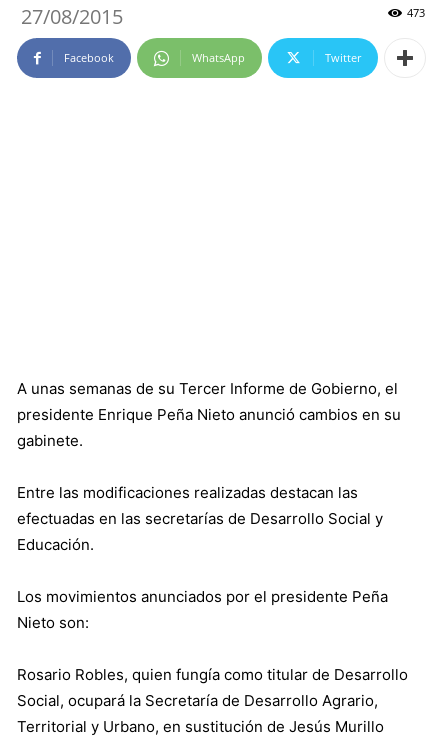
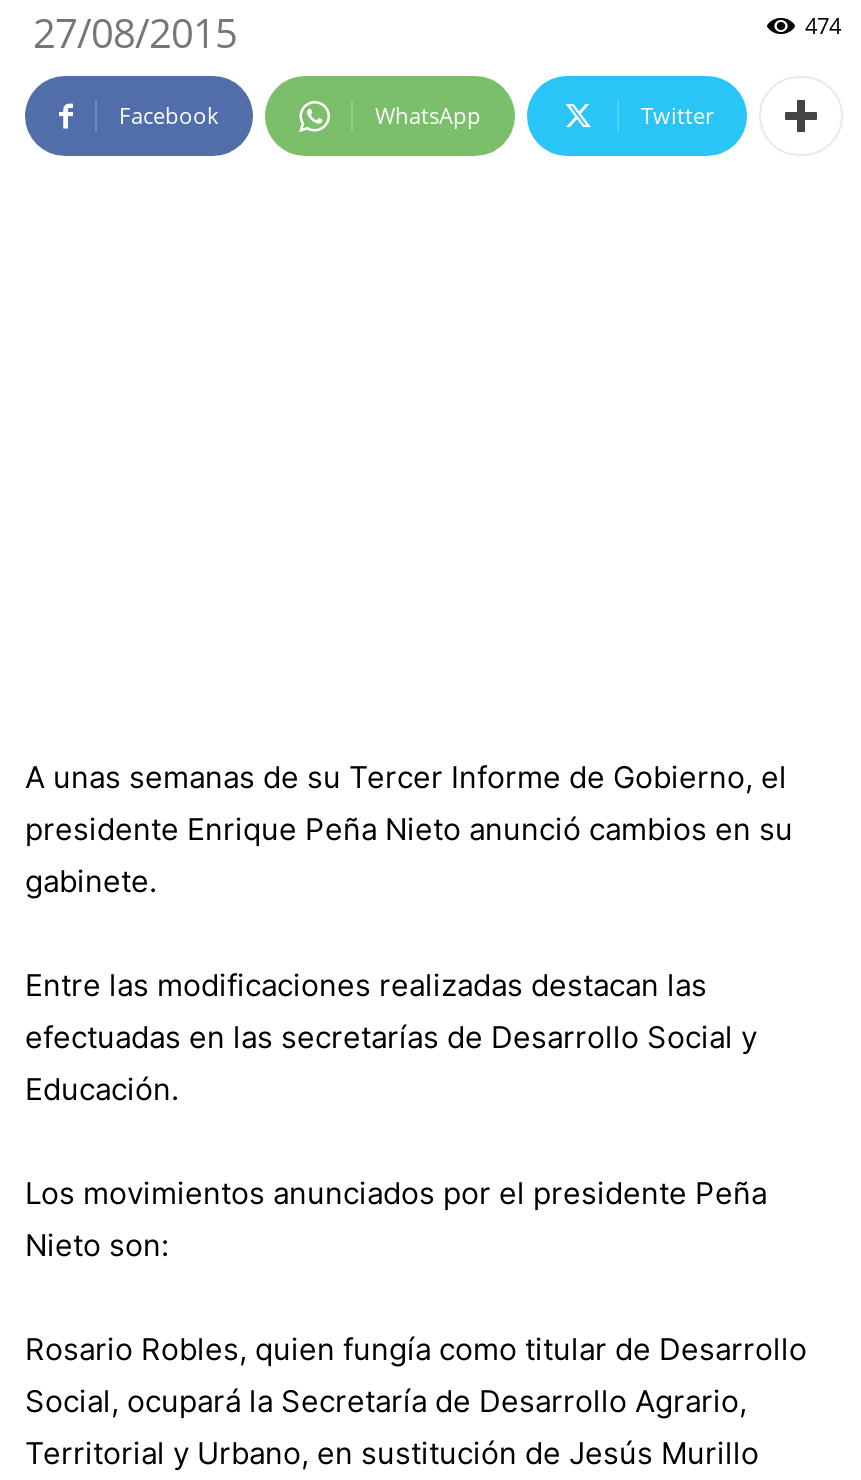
- 473
+ 474
